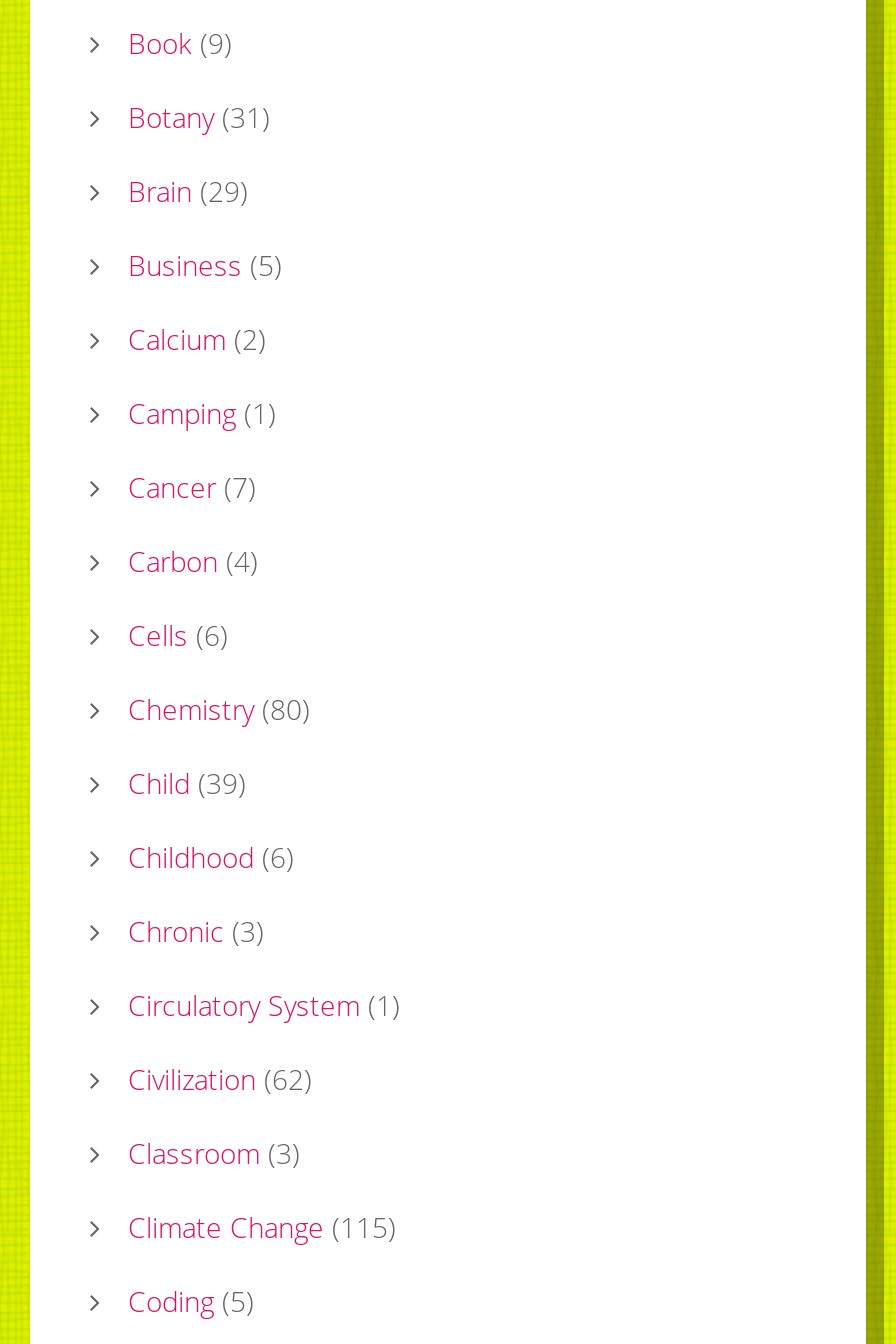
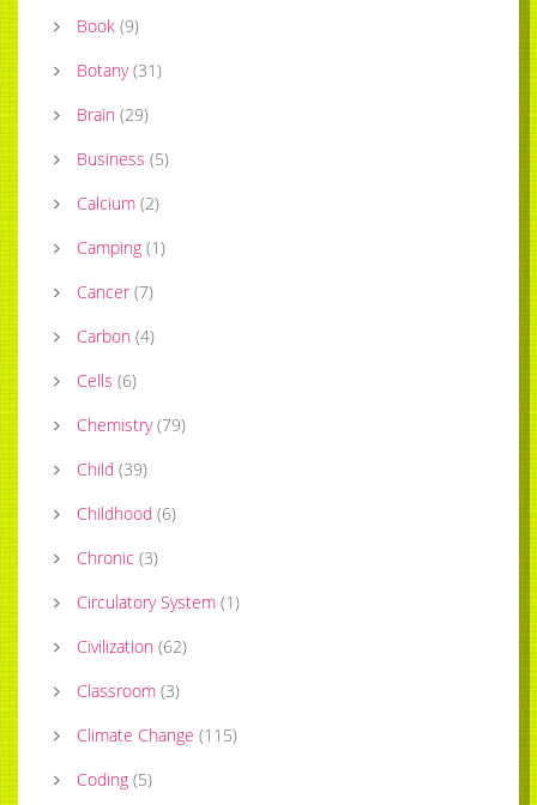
- Chemistry (80)
+ Chemistry (79)
